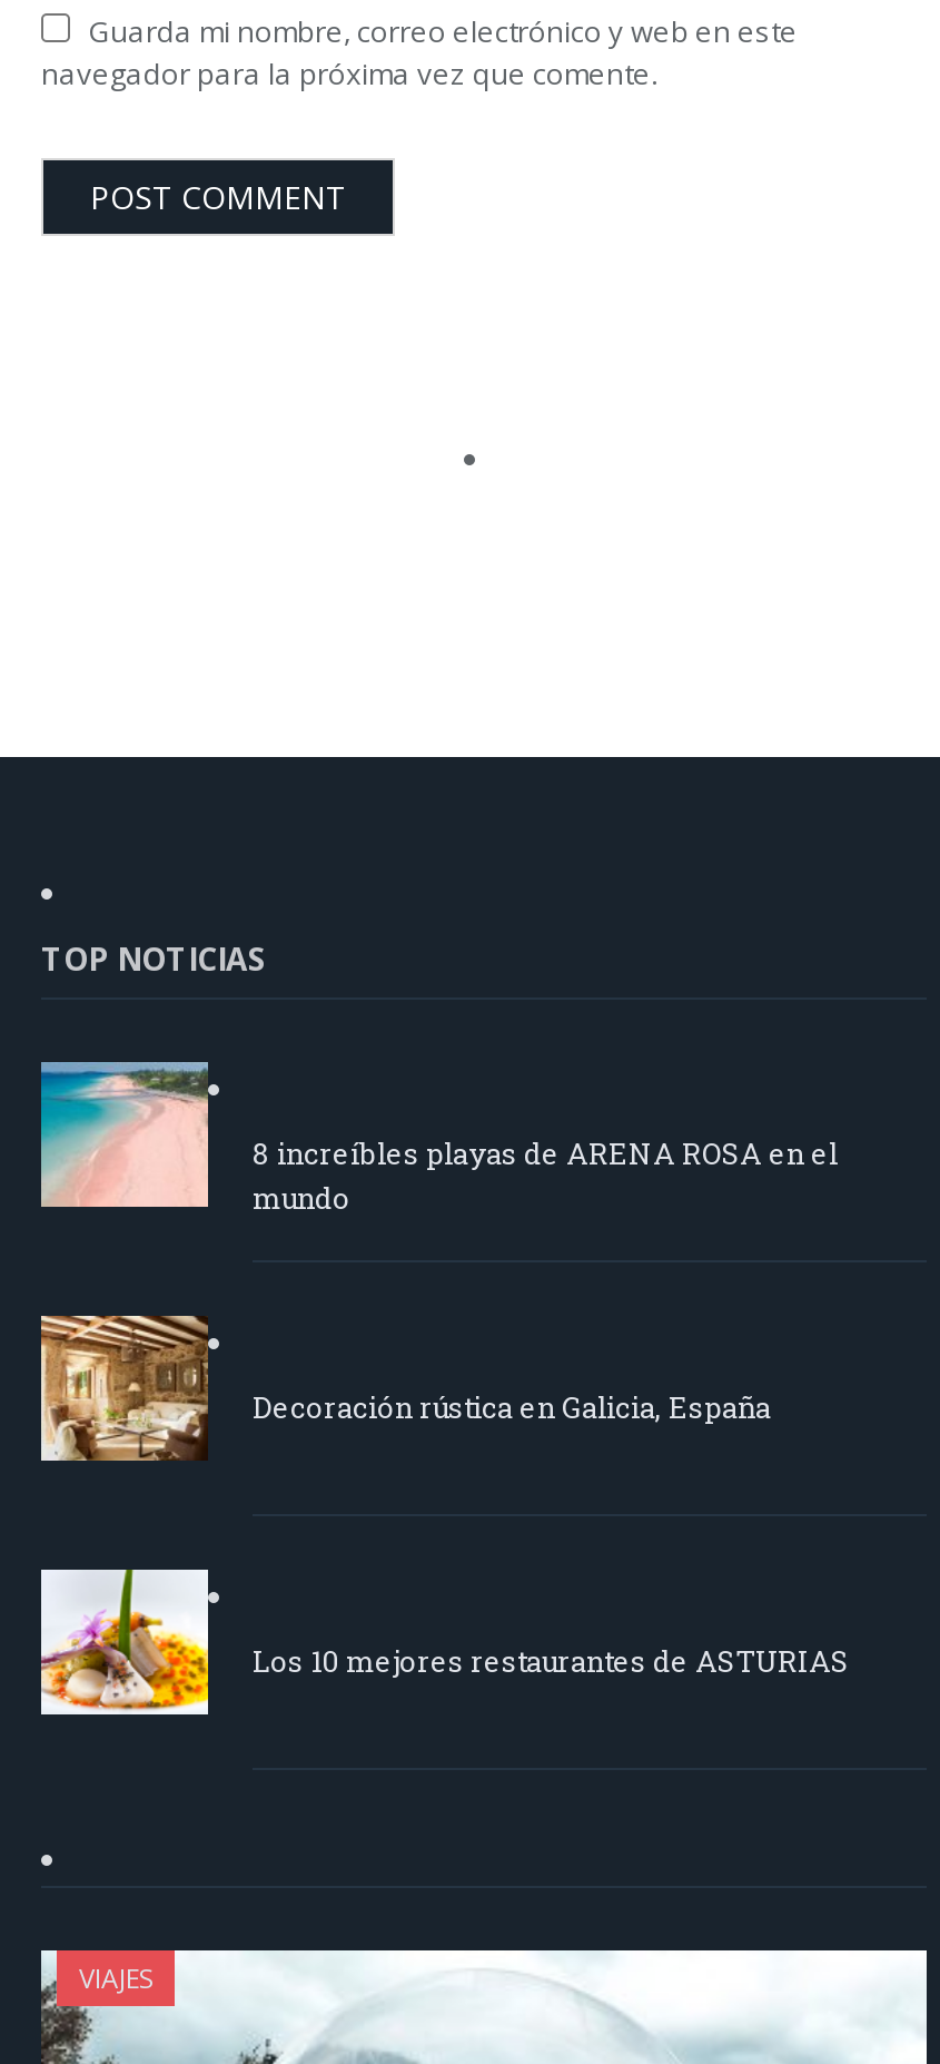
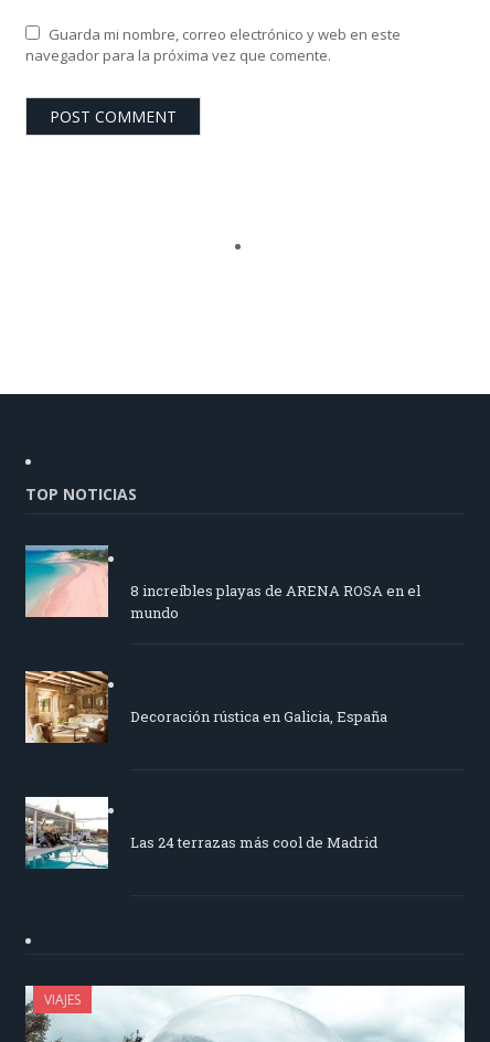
- [image]
- Los 10 mejores restaurantes de ASTURIAS
+ [image]
+ Las 24 terrazas más cool de Madrid
